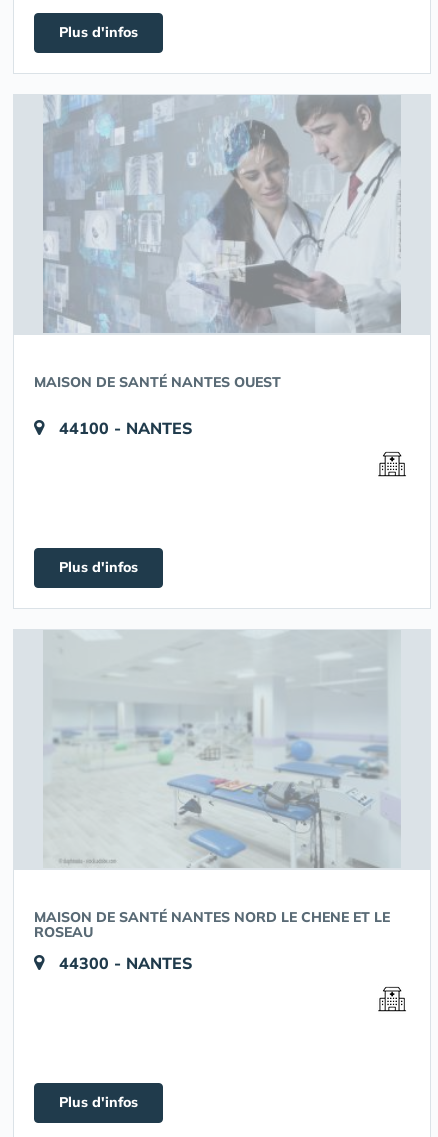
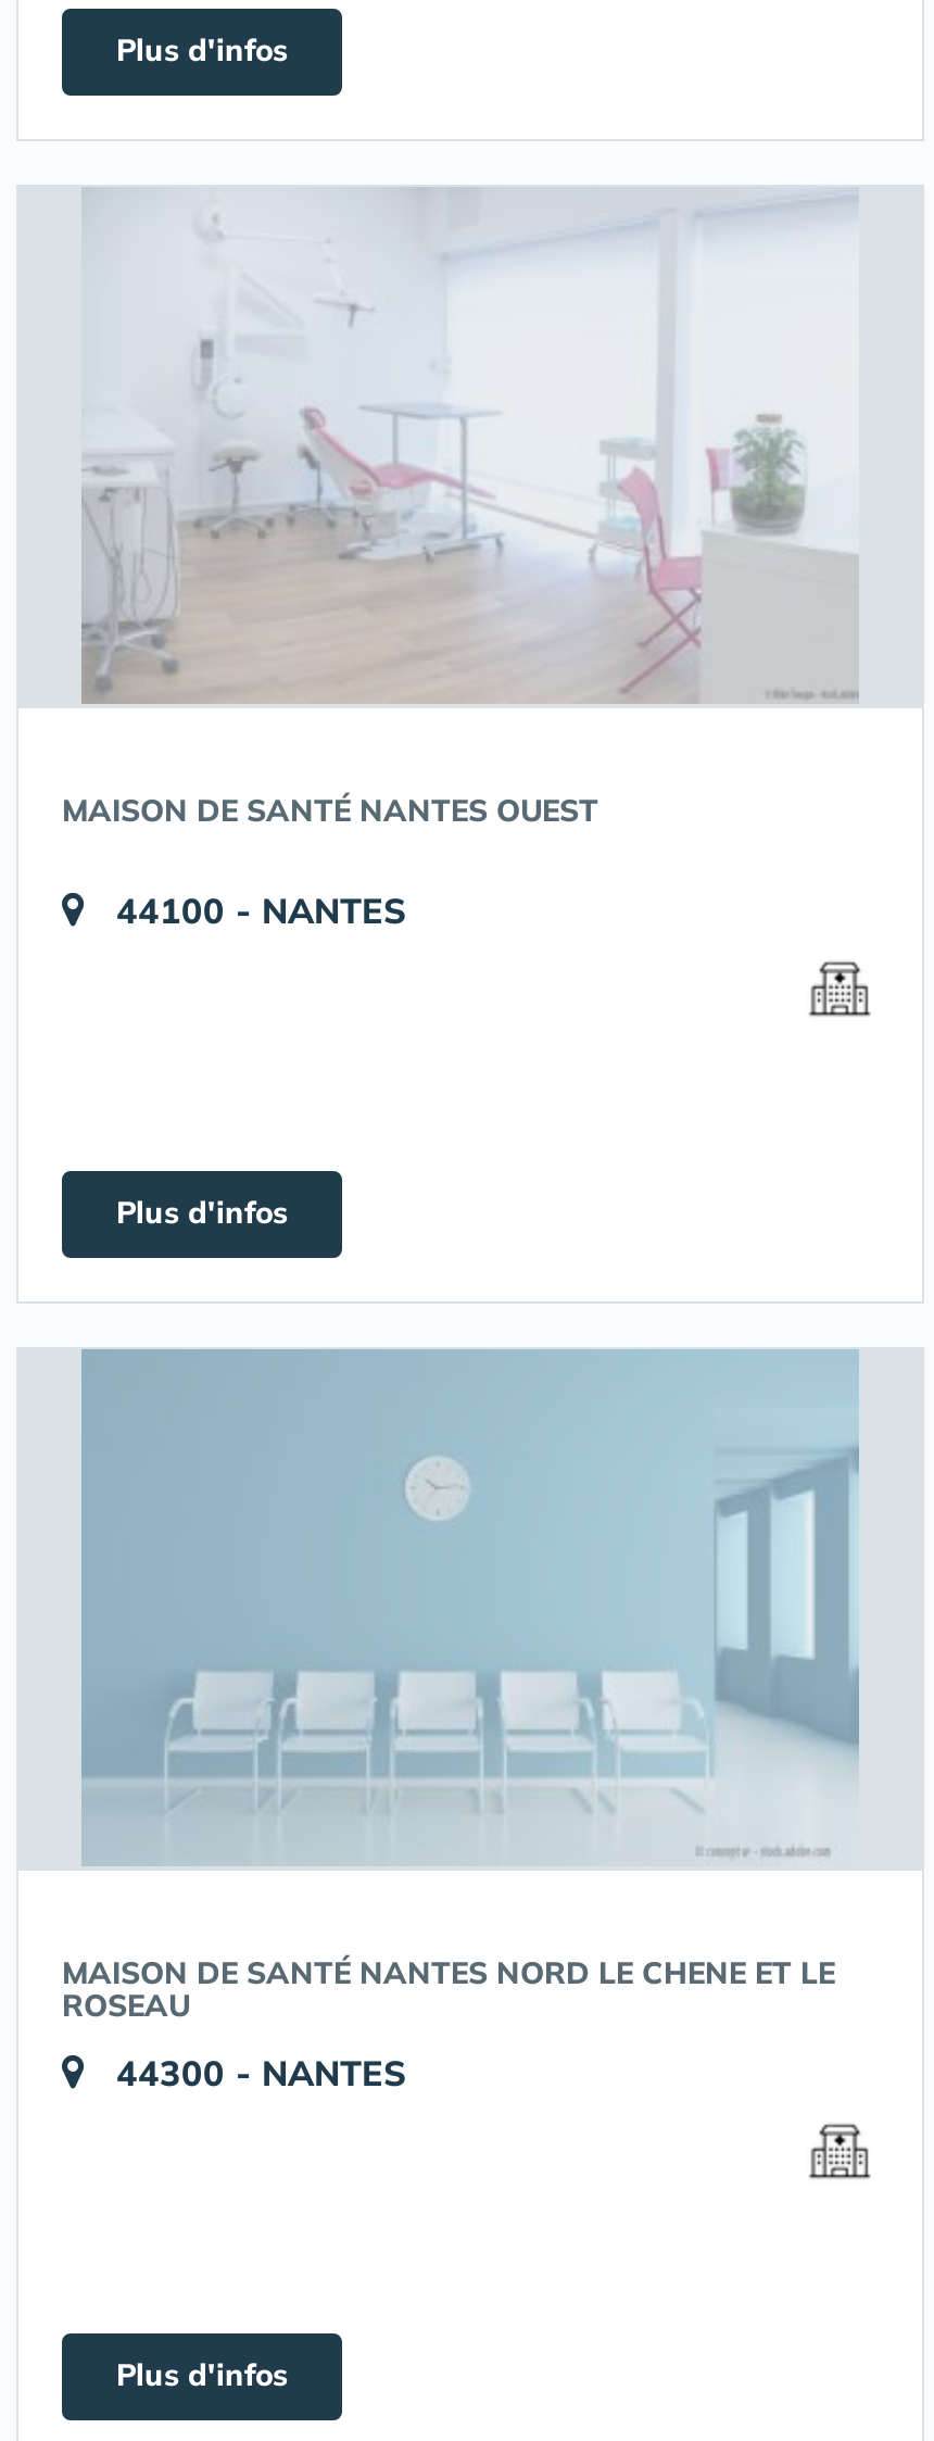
- [image]
+ [image]

- [image]
+ [image]
